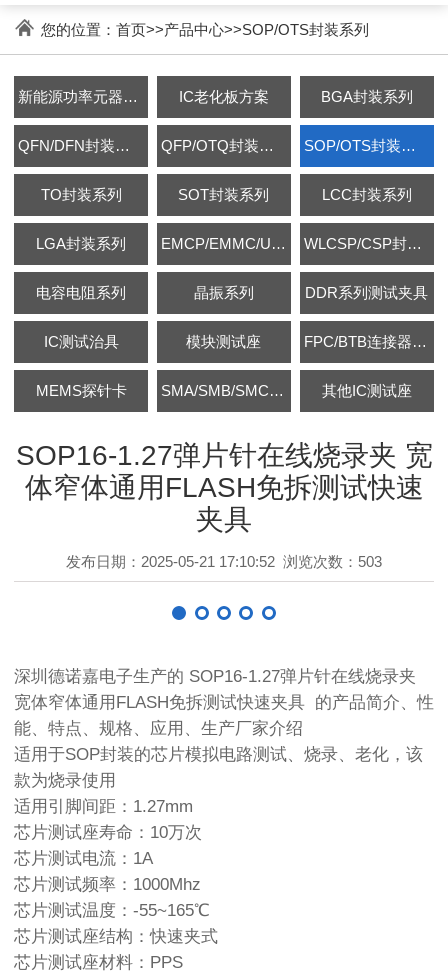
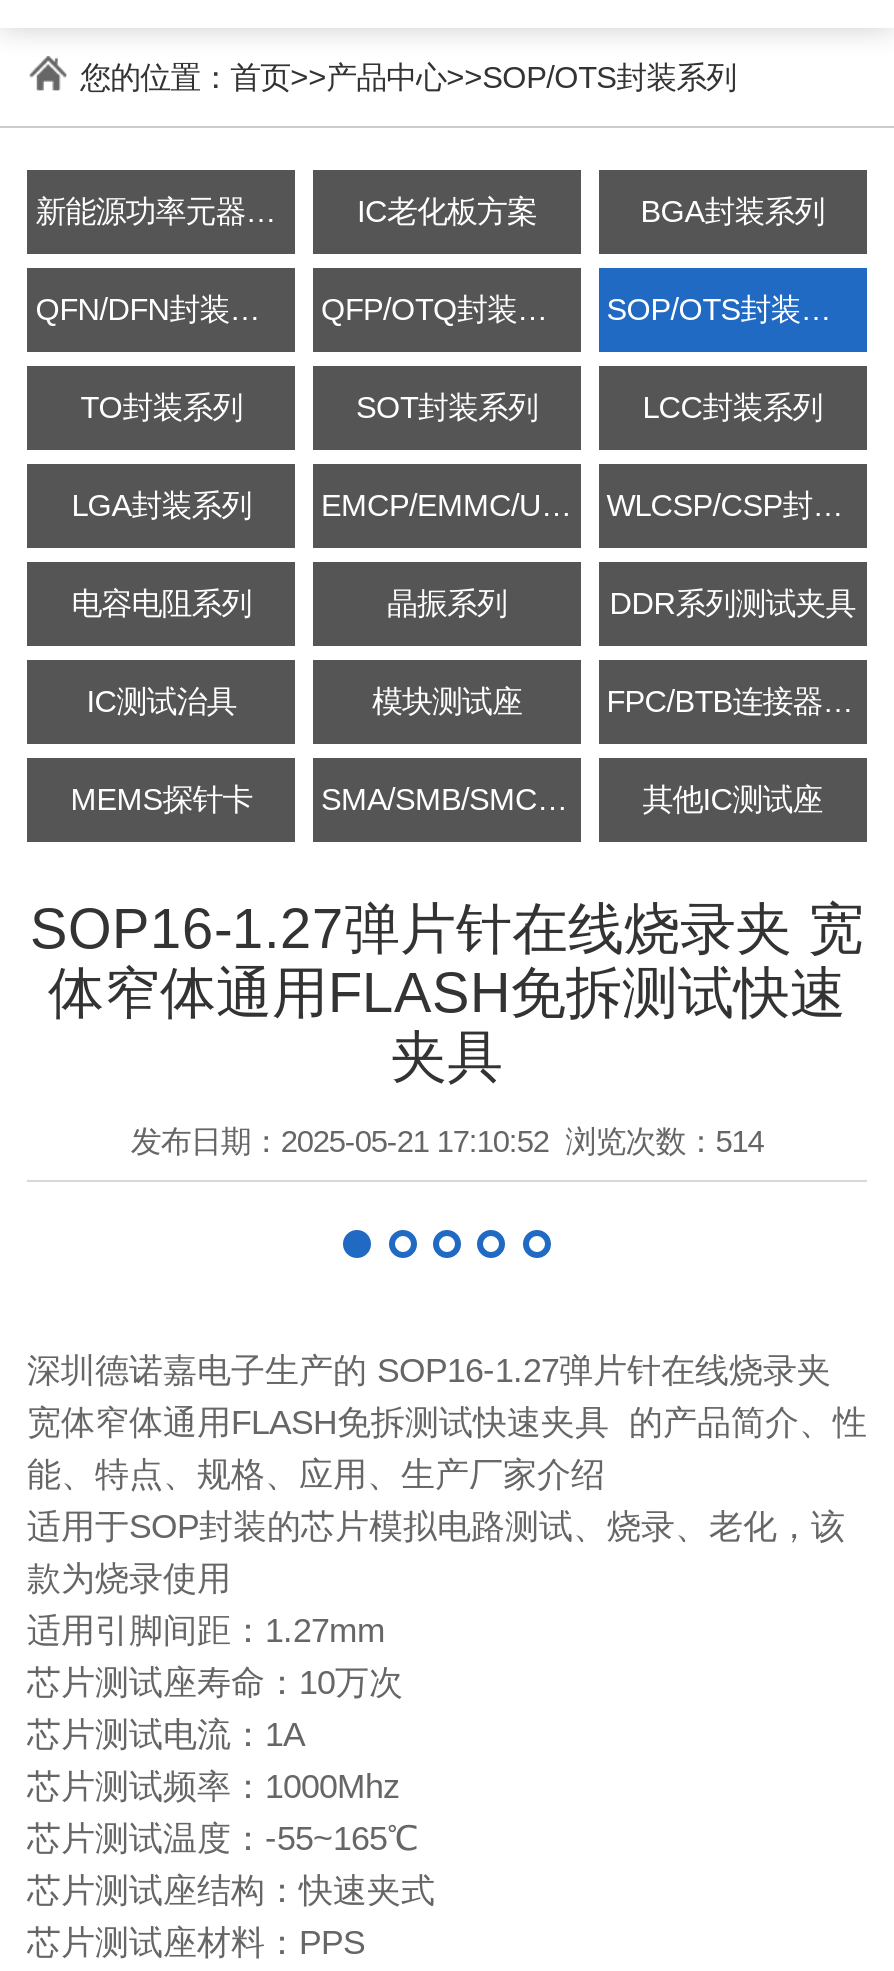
- 发布日期：2025-05-21 17:10:52 浏览次数：503
+ 发布日期：2025-05-21 17:10:52 浏览次数：514
